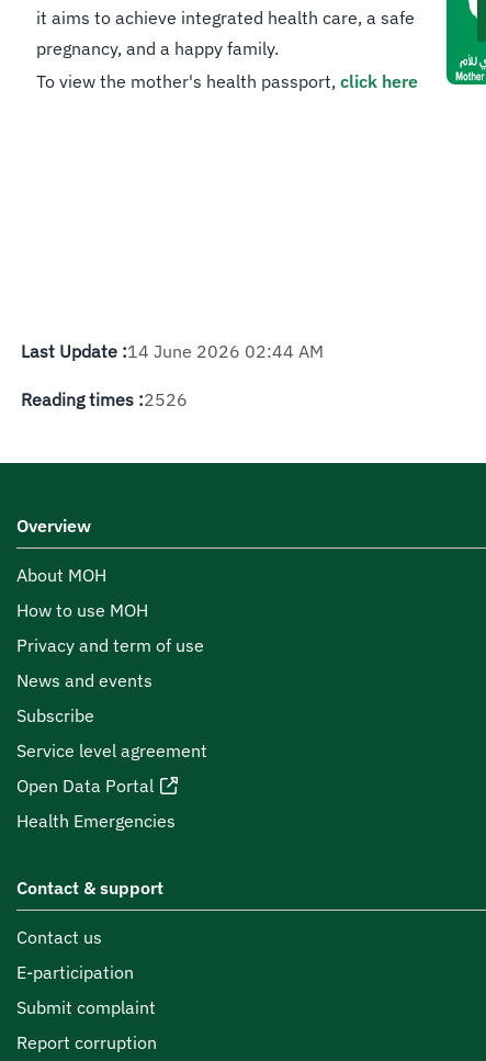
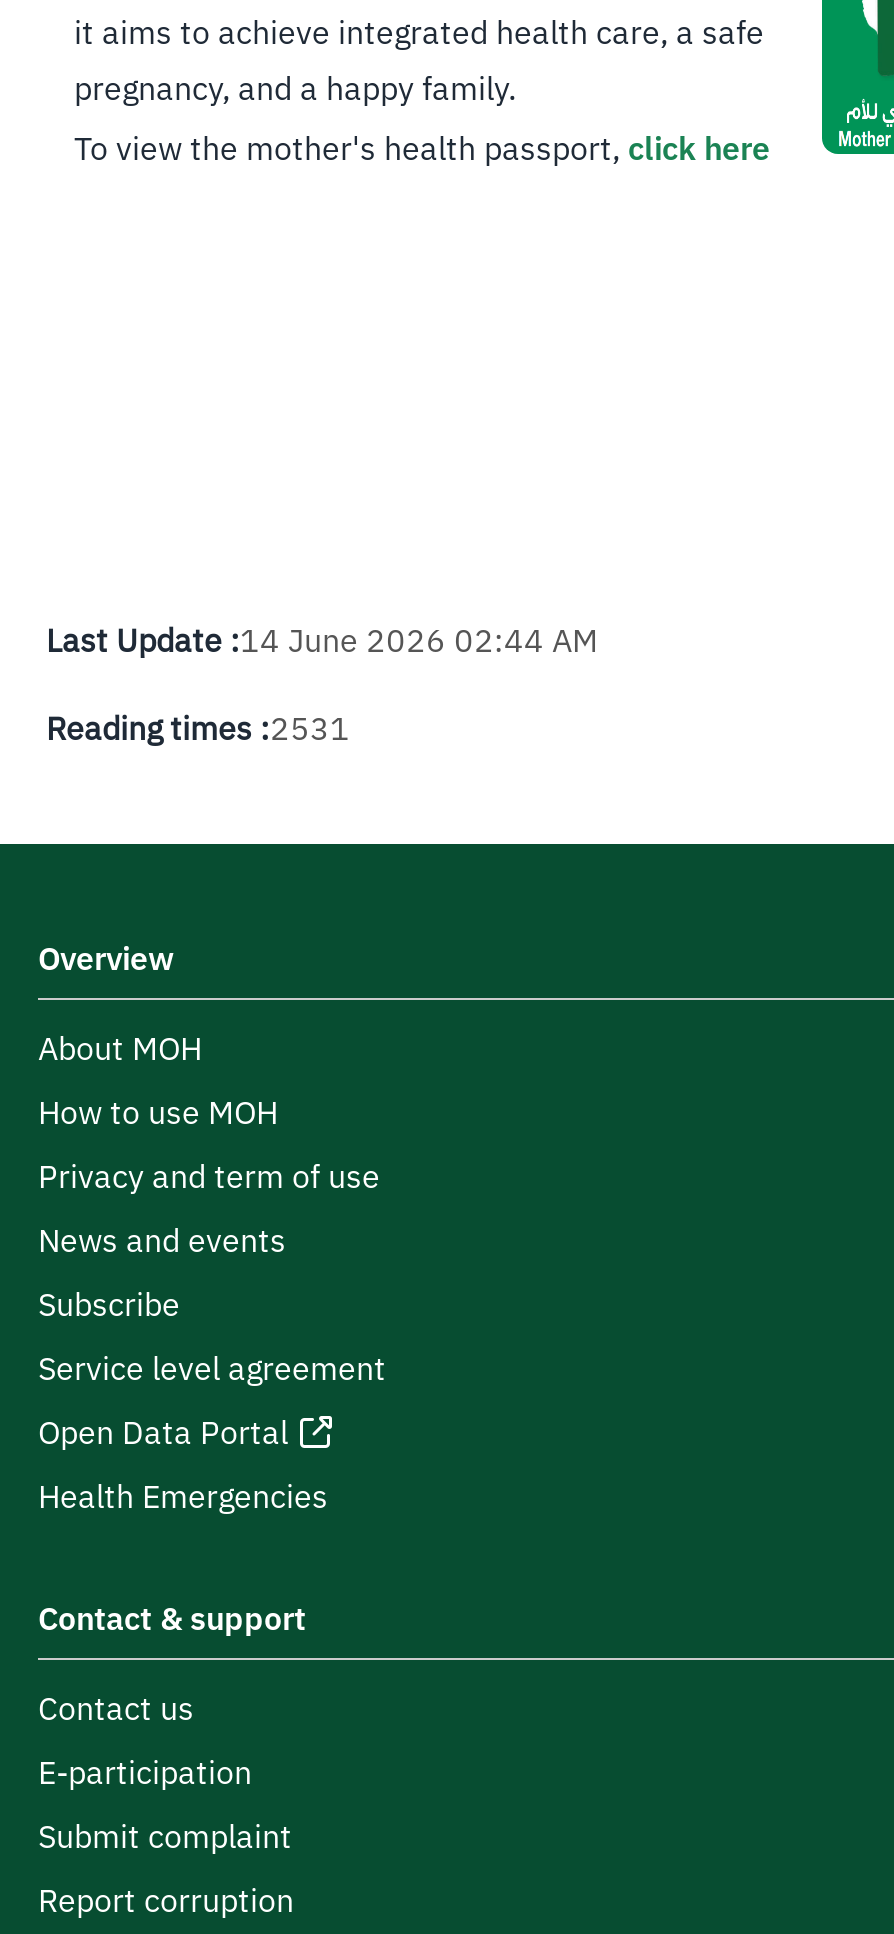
- Reading times : 2526
+ Reading times : 2531
